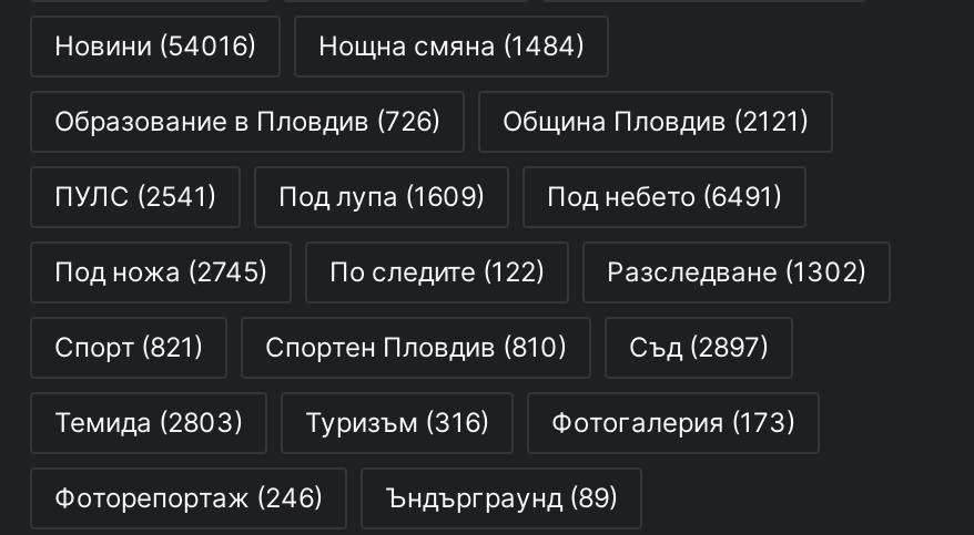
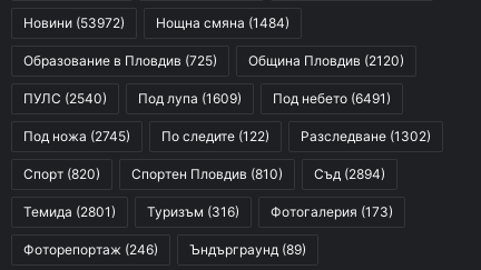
- Новини (54016) Нощна смяна (1484)
+ Новини (53972) Нощна смяна (1484)

- Образование в Пловдив (726)
+ Образование в Пловдив (725)

- Община Пловдив (2121)
+ Община Пловдив (2120)

- ПУЛС (2541) Под лупа (1609) Под небето (6491)
+ ПУЛС (2540) Под лупа (1609) Под небето (6491)

- Спорт (821)
+ Спорт (820)

- Съд (2897)
+ Съд (2894)

- Темида (2803) Туризъм (316) Фотогалерия (173)
+ Темида (2801) Туризъм (316) Фотогалерия (173)
